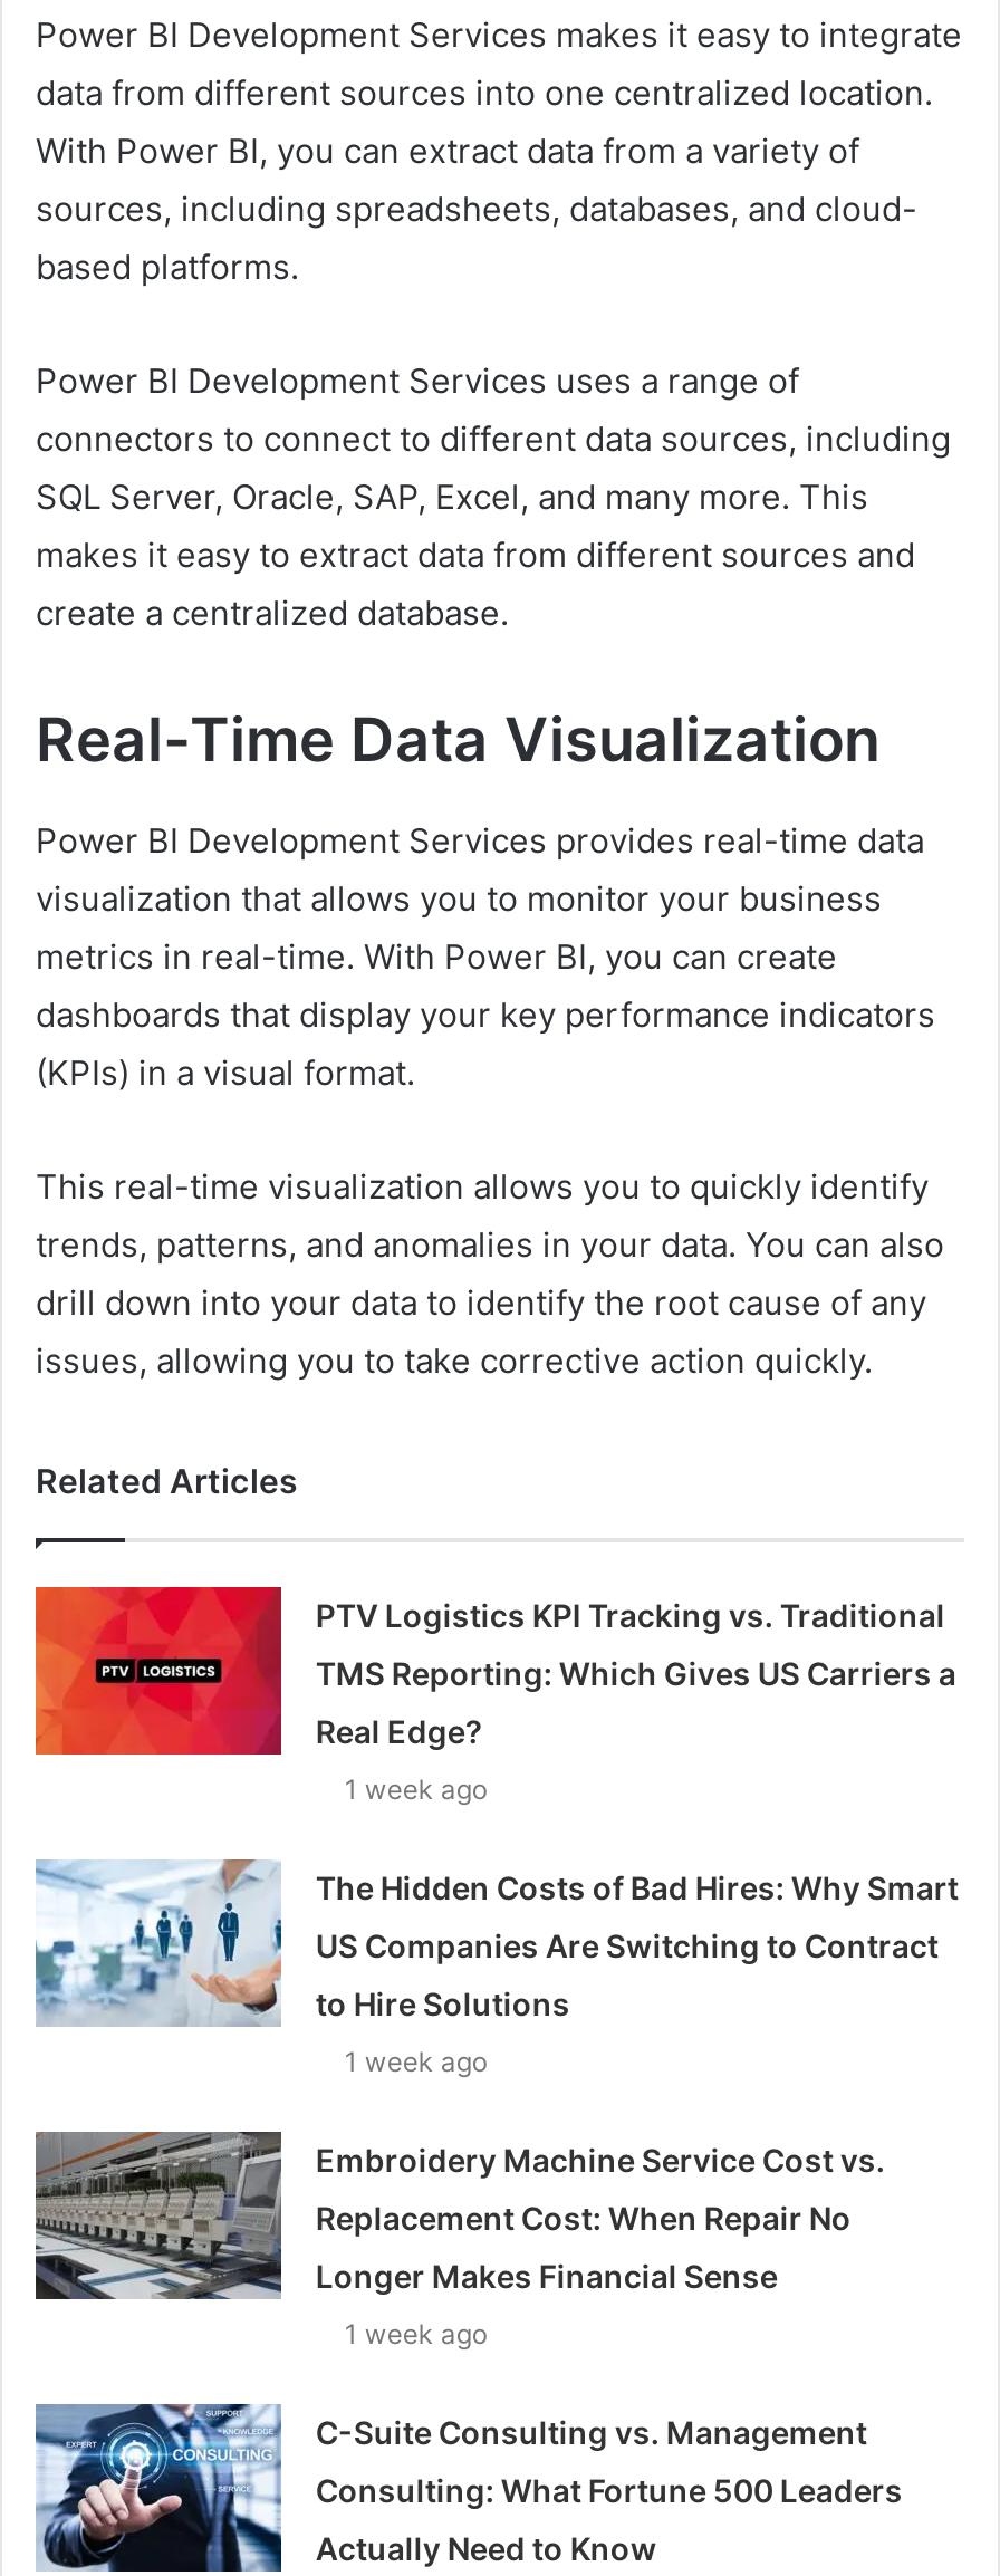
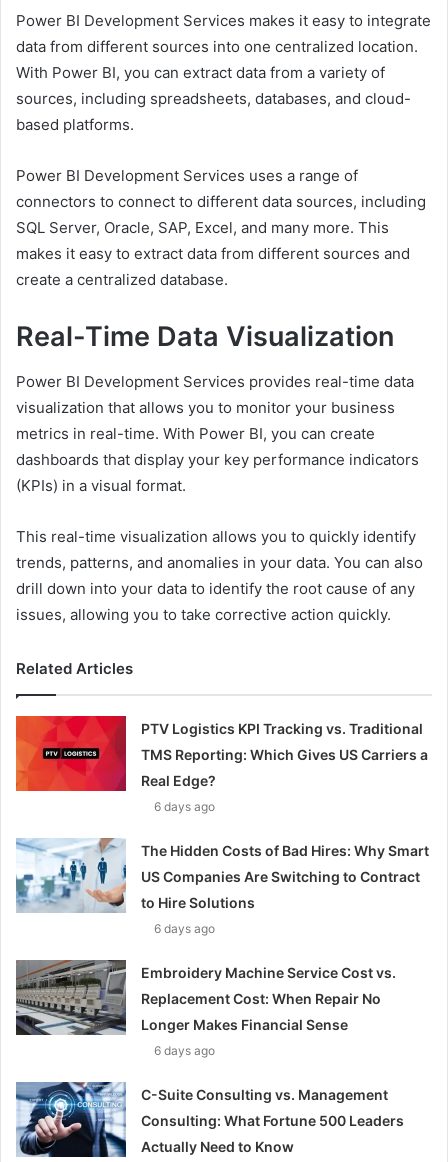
- 1 week ago
+ 6 days ago

- 1 week ago
+ 6 days ago

- 1 week ago
+ 6 days ago
